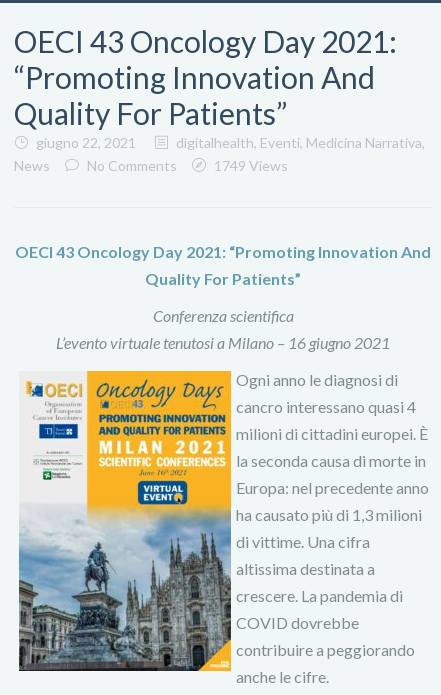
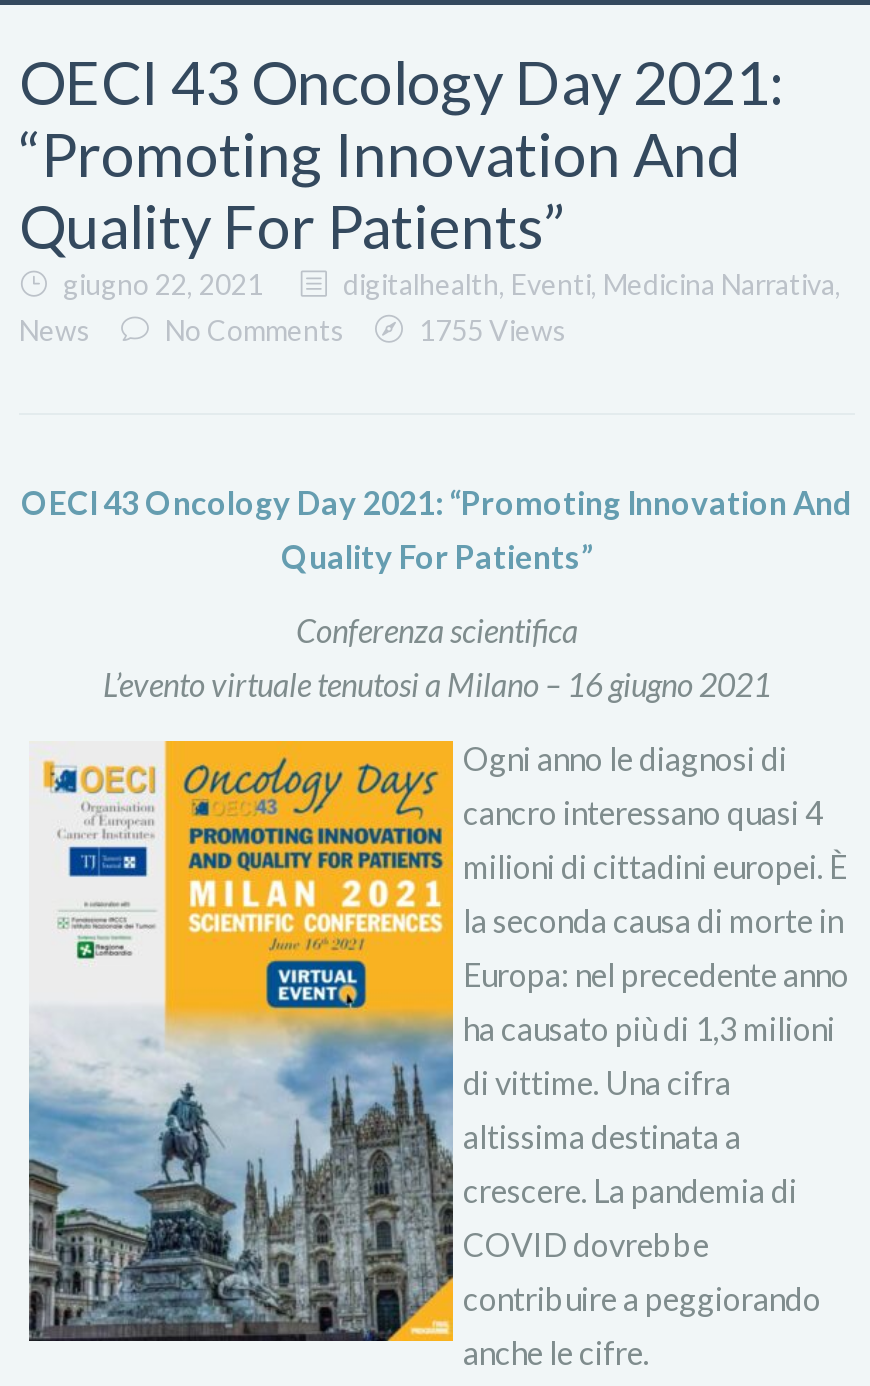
- No Comments 1749 Views
+ No Comments 1755 Views
